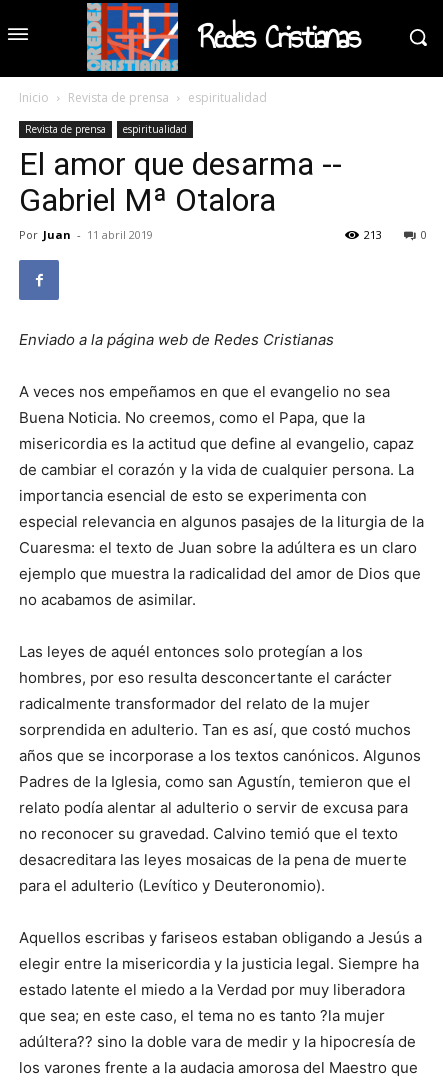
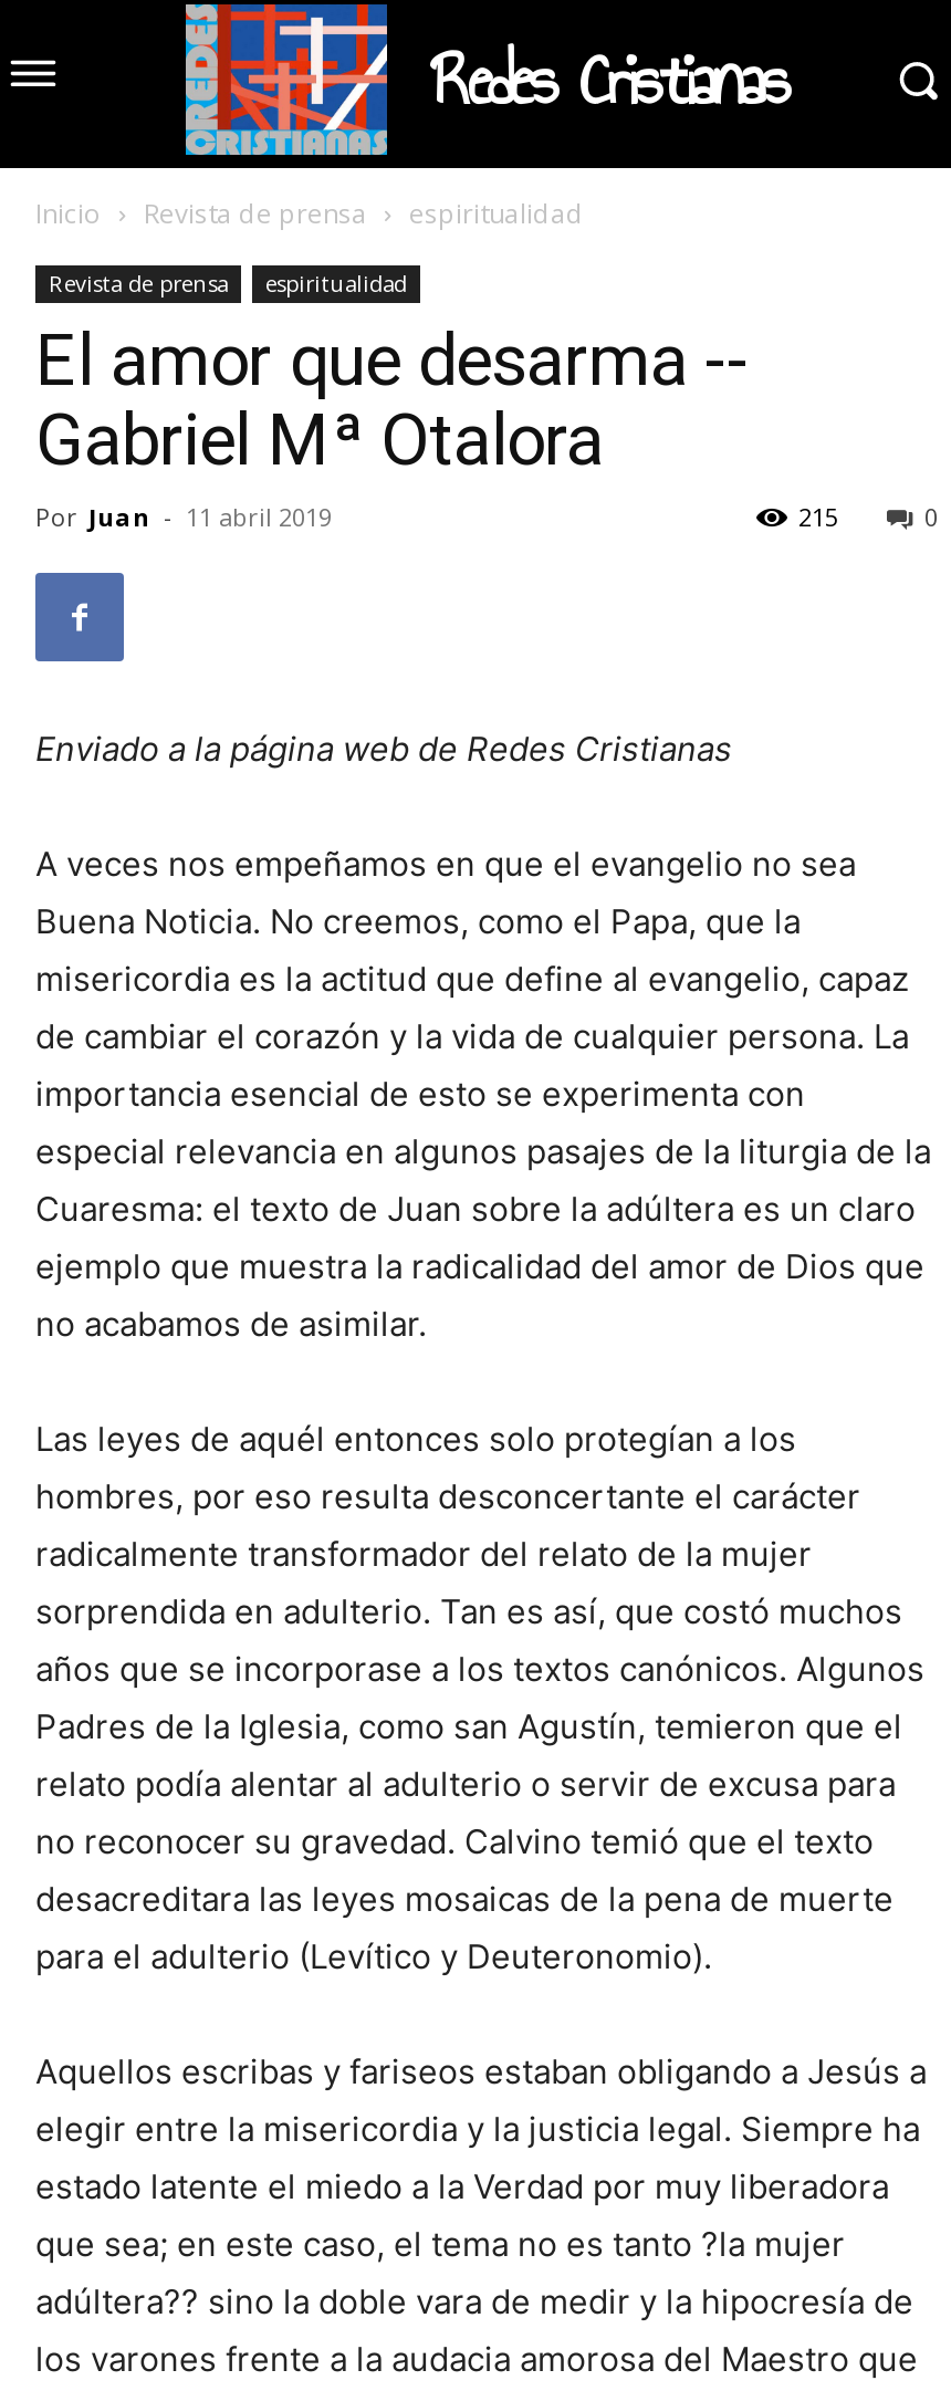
- 213
+ 215
